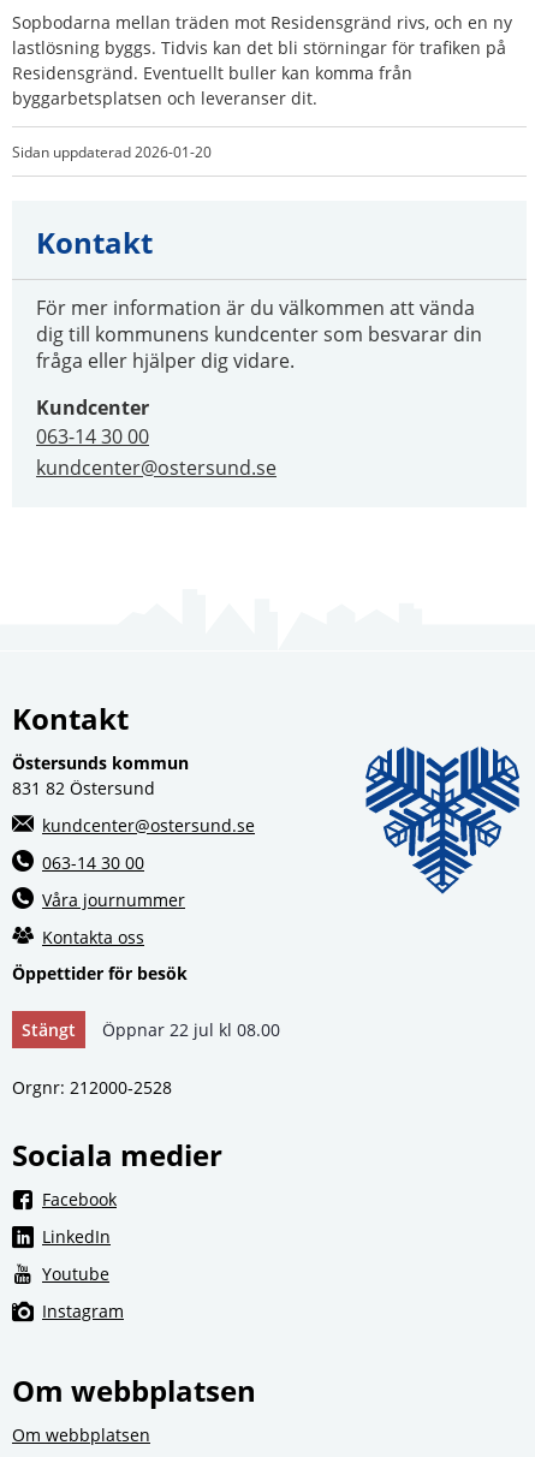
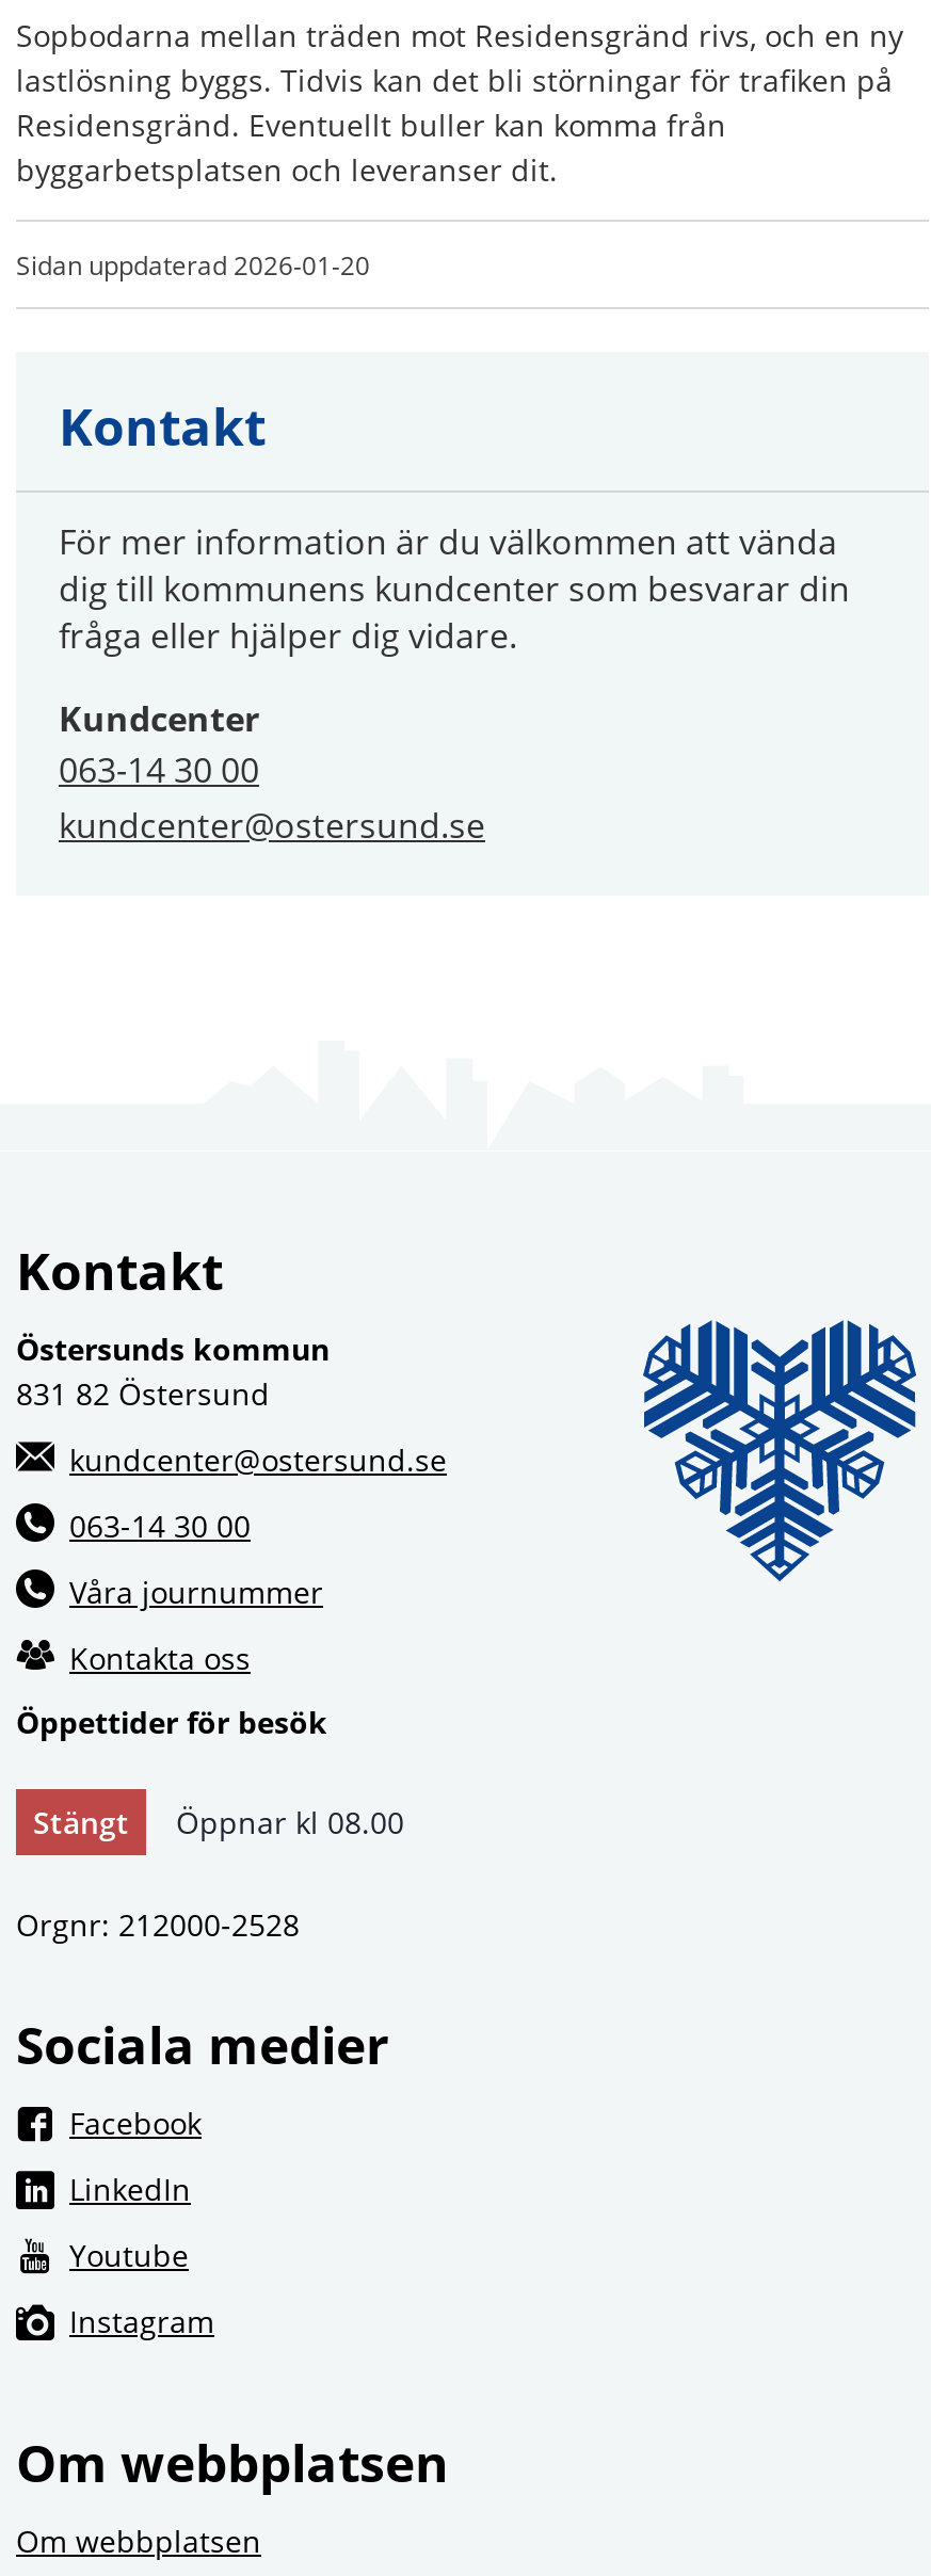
- Stängt Öppnar 22 jul kl 08.00
+ Stängt Öppnar kl 08.00
